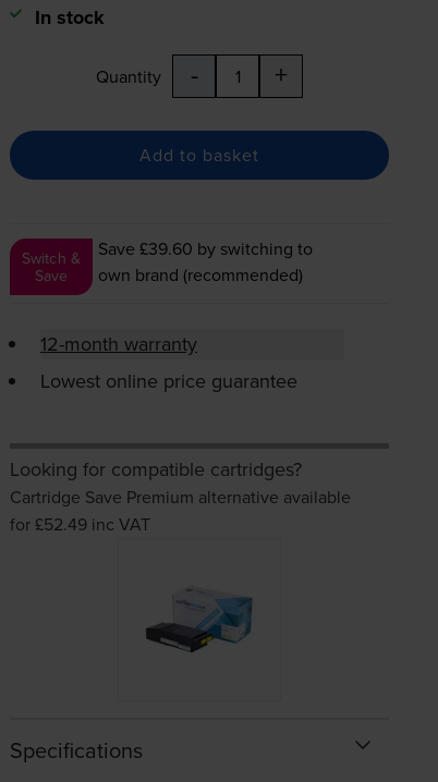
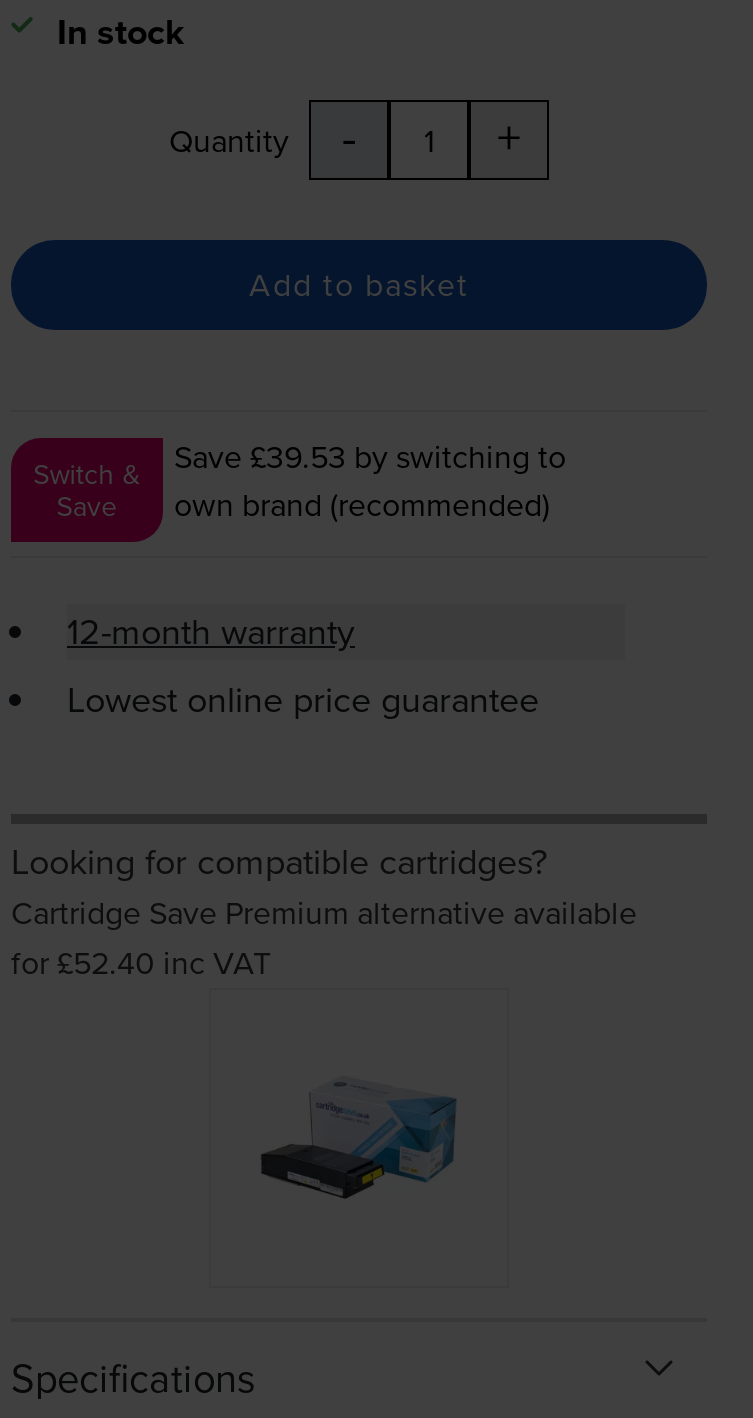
- Save £39.60 by switching to
+ Save £39.53 by switching to

- for £52.49 inc VAT
+ for £52.40 inc VAT
